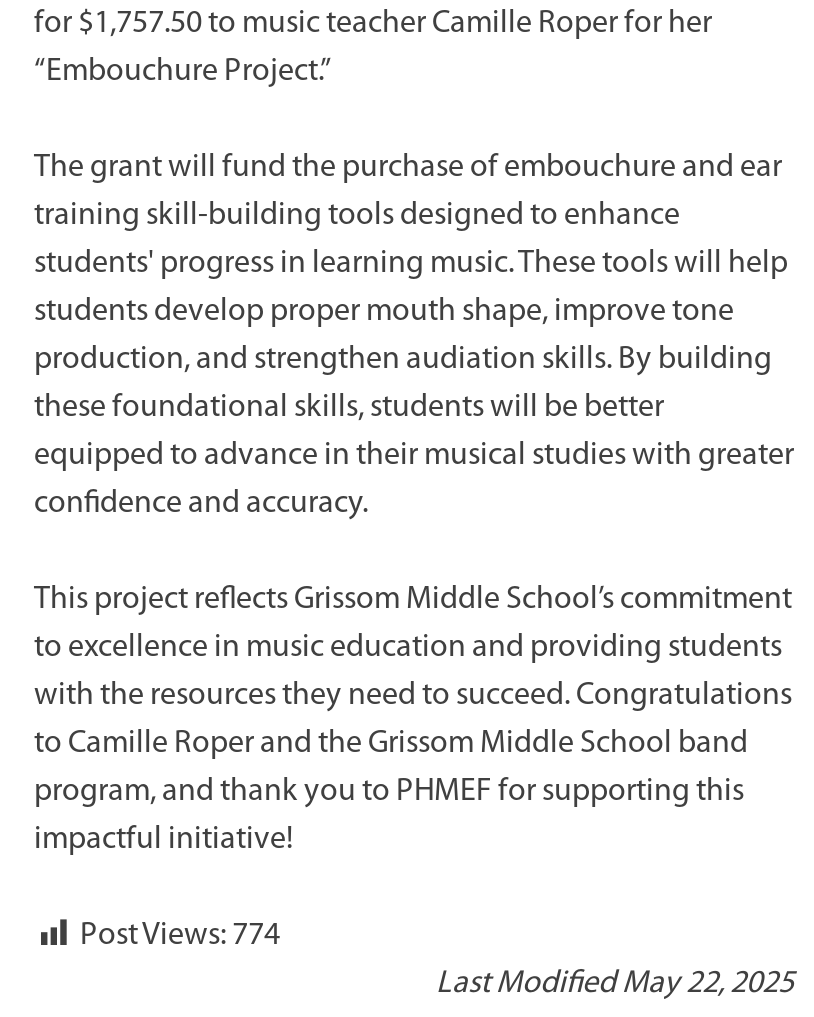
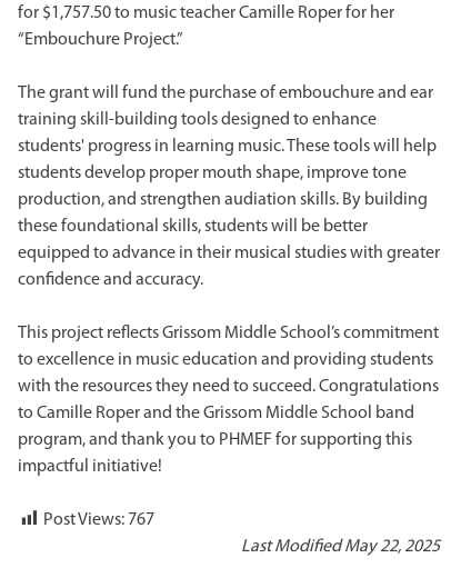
- Post Views: 774
+ Post Views: 767
